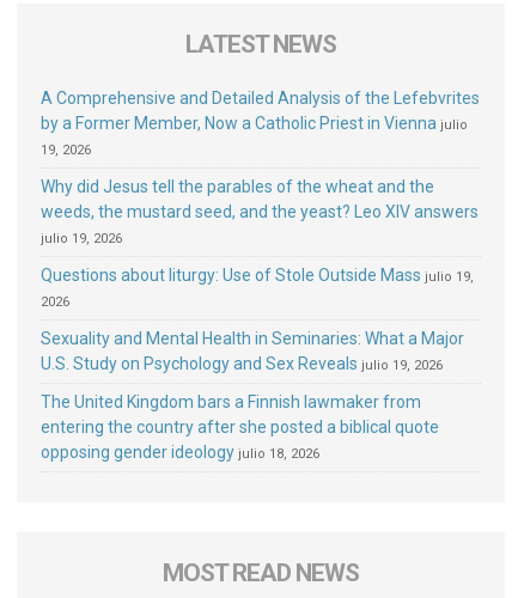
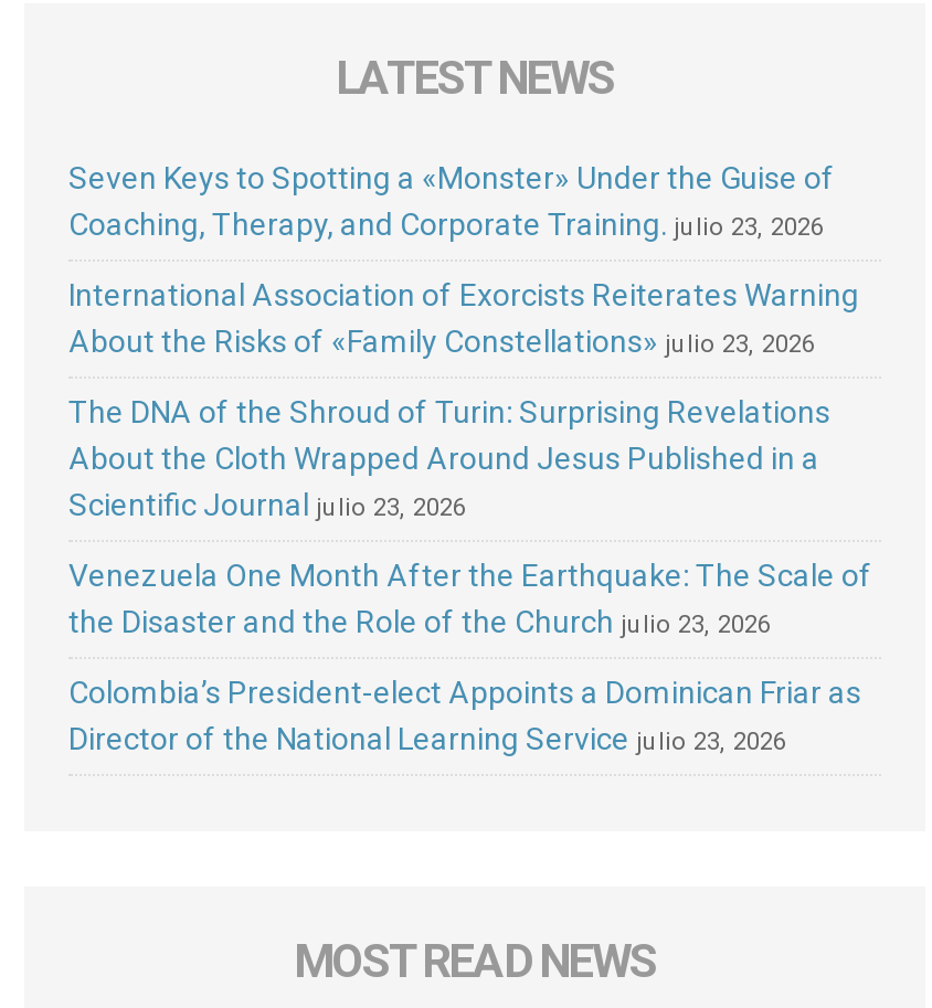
- A Comprehensive and Detailed Analysis of the Lefebvrites
- by a Former Member, Now a Catholic Priest in Vienna julio
- 19, 2026
- Why did Jesus tell the parables of the wheat and the
- weeds, the mustard seed, and the yeast? Leo XIV answers
- julio 19, 2026
- Questions about liturgy: Use of Stole Outside Mass julio 19,
- 2026
- Sexuality and Mental Health in Seminaries: What a Major
- U.S. Study on Psychology and Sex Reveals julio 19, 2026
- The United Kingdom bars a Finnish lawmaker from
- entering the country after she posted a biblical quote
- opposing gender ideology julio 18, 2026
+ Seven Keys to Spotting a «Monster» Under the Guise of
+ Coaching, Therapy, and Corporate Training. julio 23, 2026
+ International Association of Exorcists Reiterates Warning
+ About the Risks of «Family Constellations» julio 23, 2026
+ The DNA of the Shroud of Turin: Surprising Revelations
+ About the Cloth Wrapped Around Jesus Published in a
+ Scientific Journal julio 23, 2026
+ Venezuela One Month After the Earthquake: The Scale of
+ the Disaster and the Role of the Church julio 23, 2026
+ Colombia’s President-elect Appoints a Dominican Friar as
+ Director of the National Learning Service julio 23, 2026
